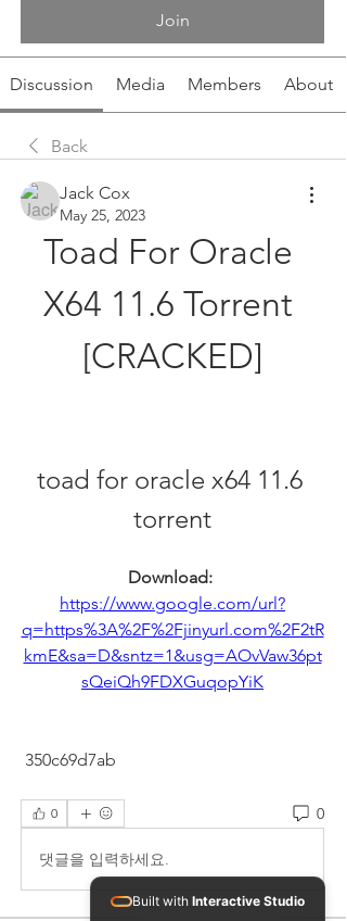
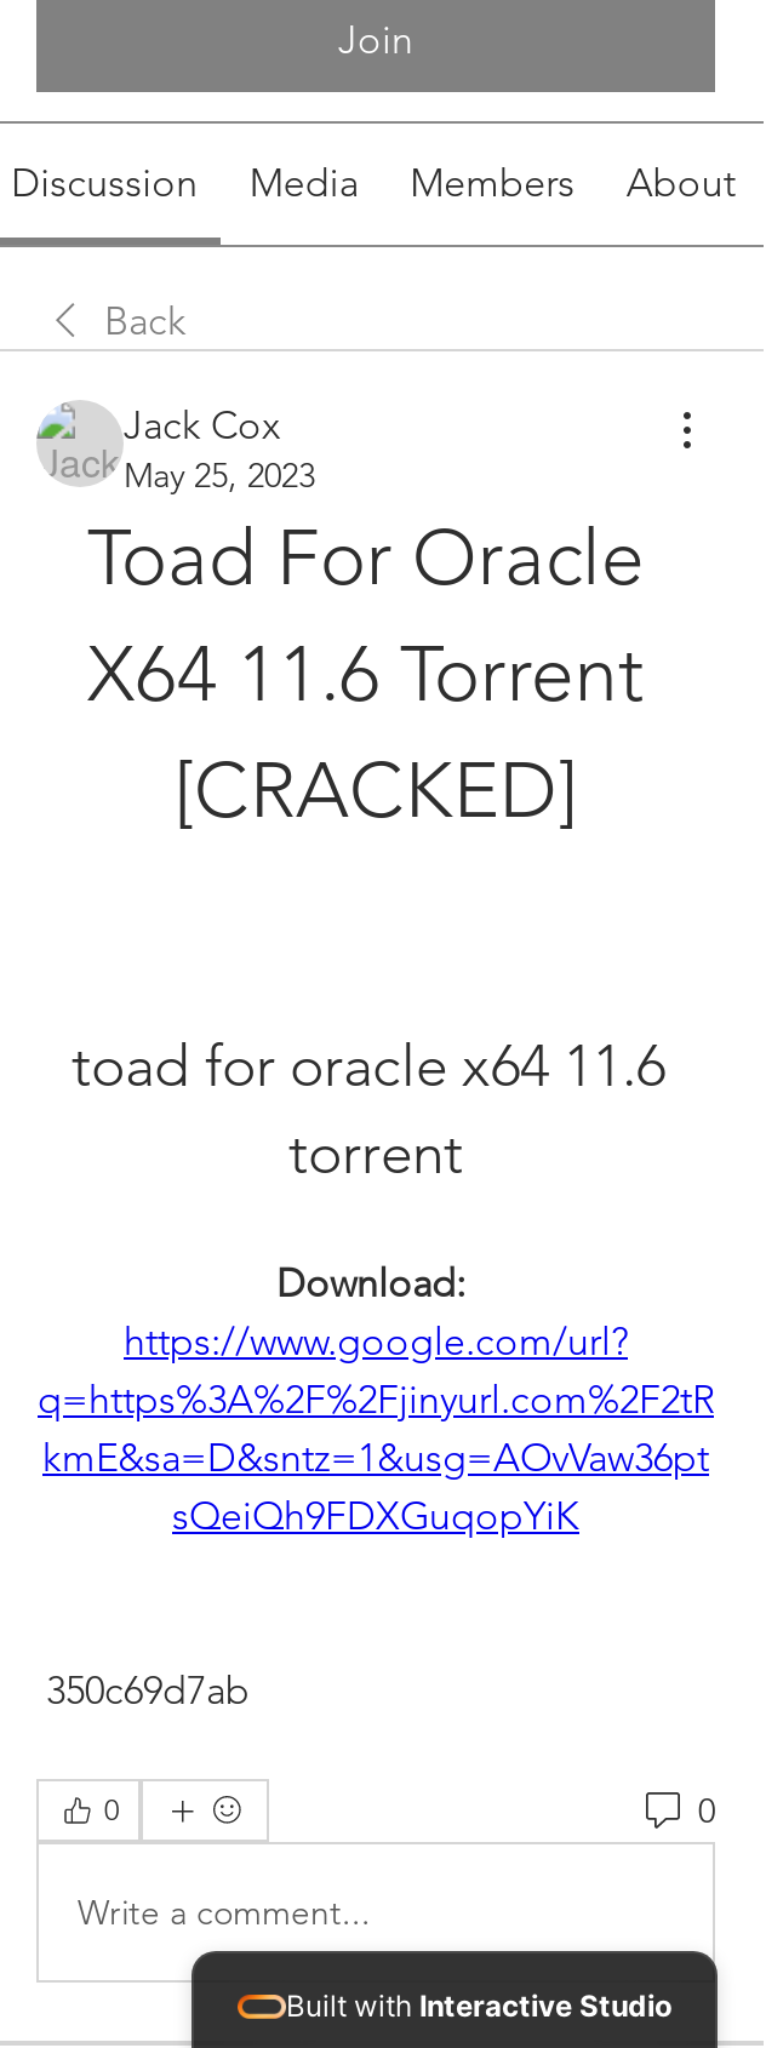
- 댓글을 입력하세요.
+ Write a comment...
